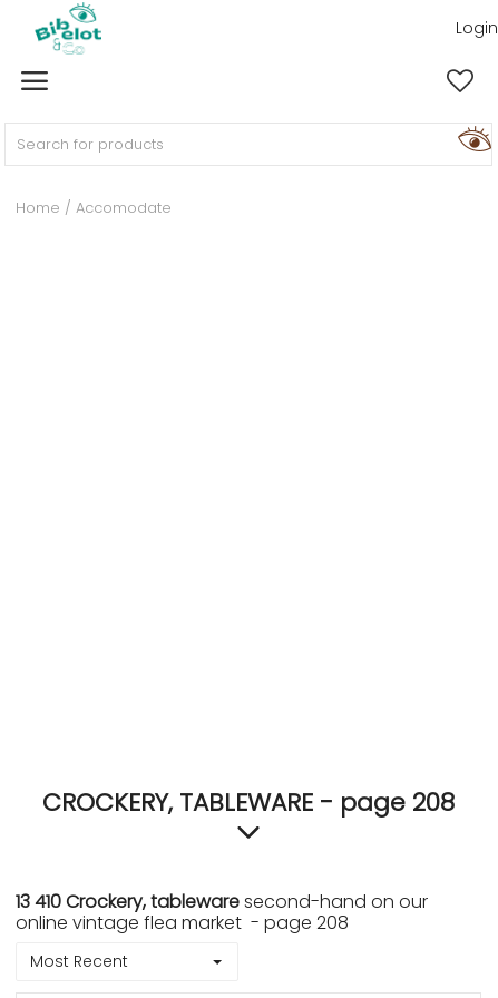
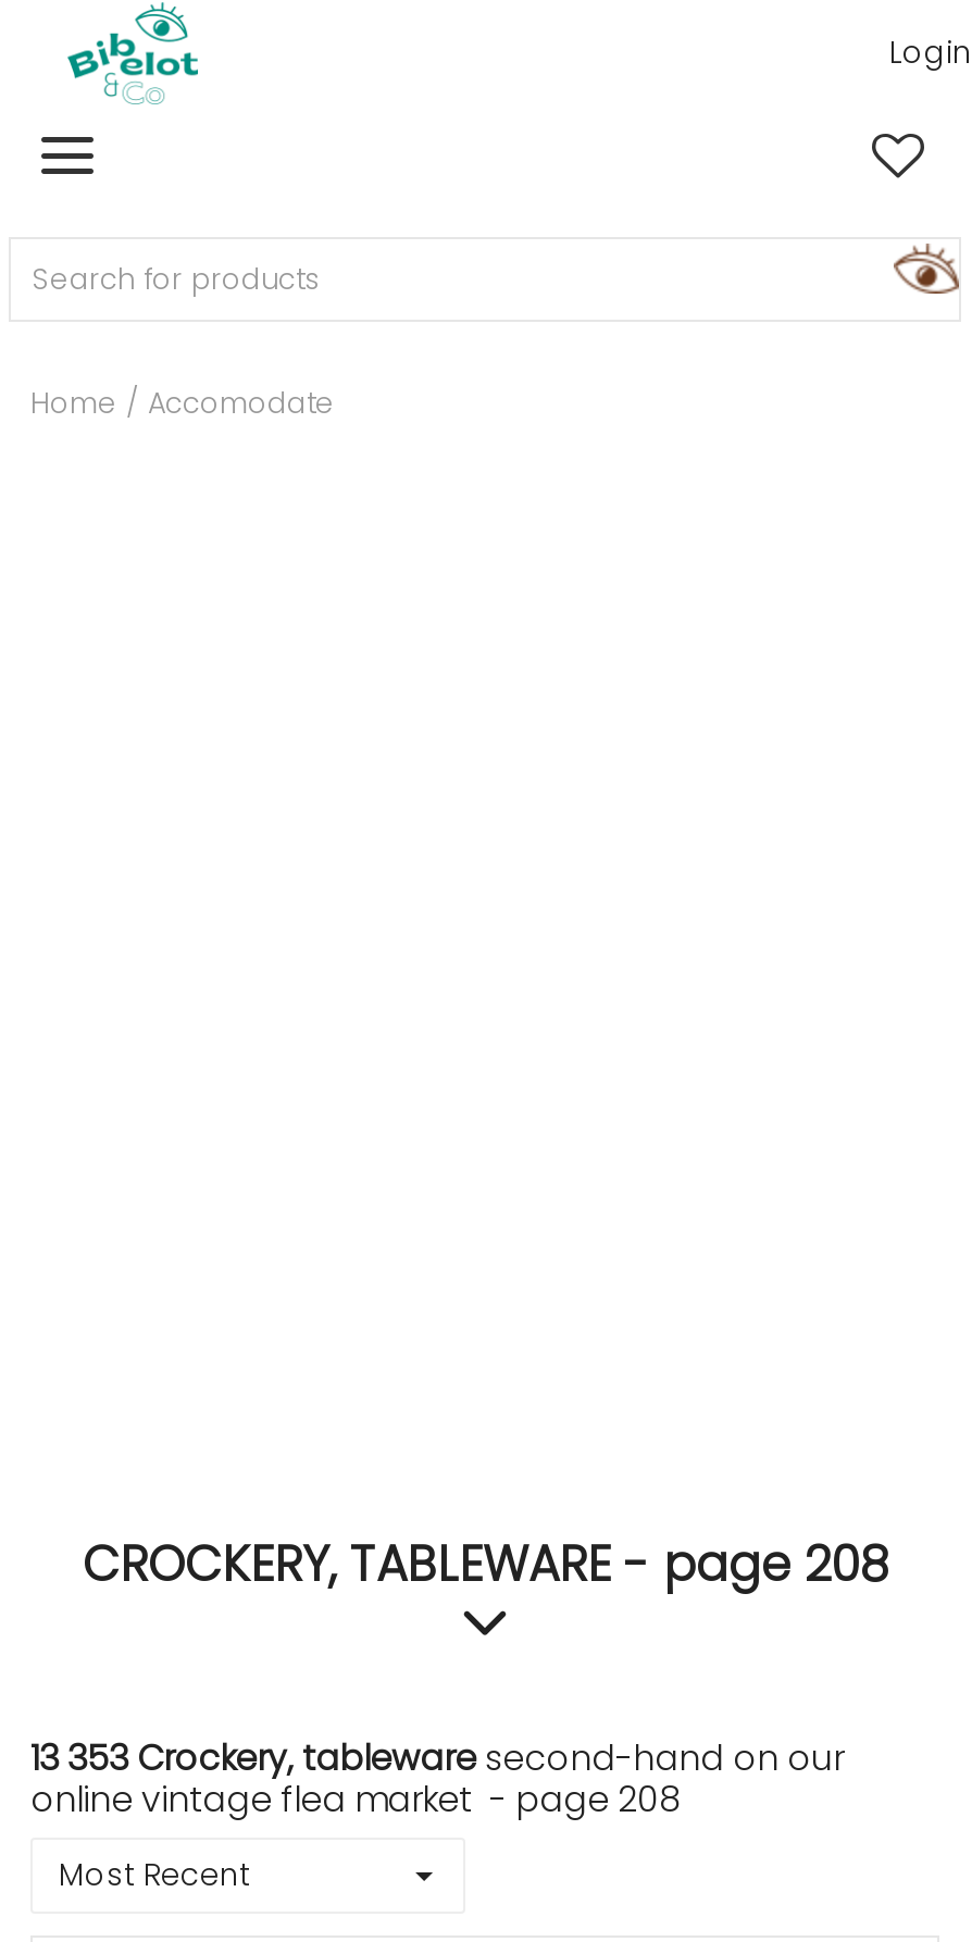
- 13 410 Crockery, tableware second-hand on our
+ 13 353 Crockery, tableware second-hand on our
